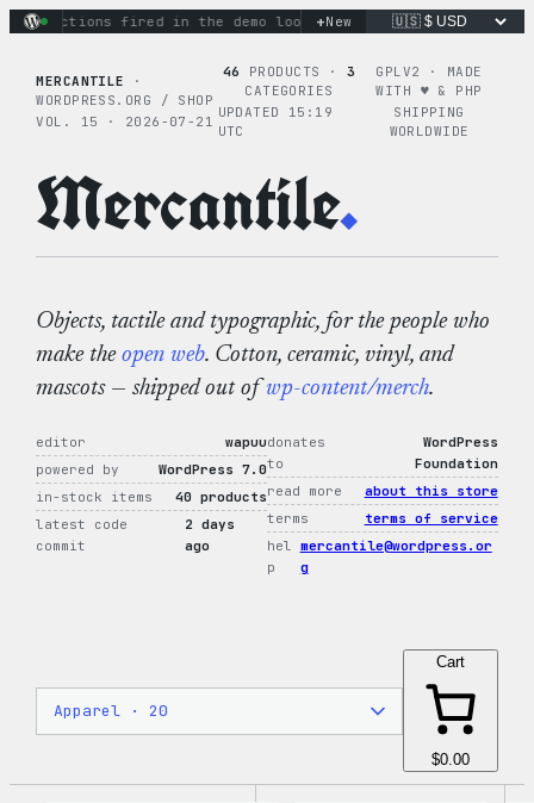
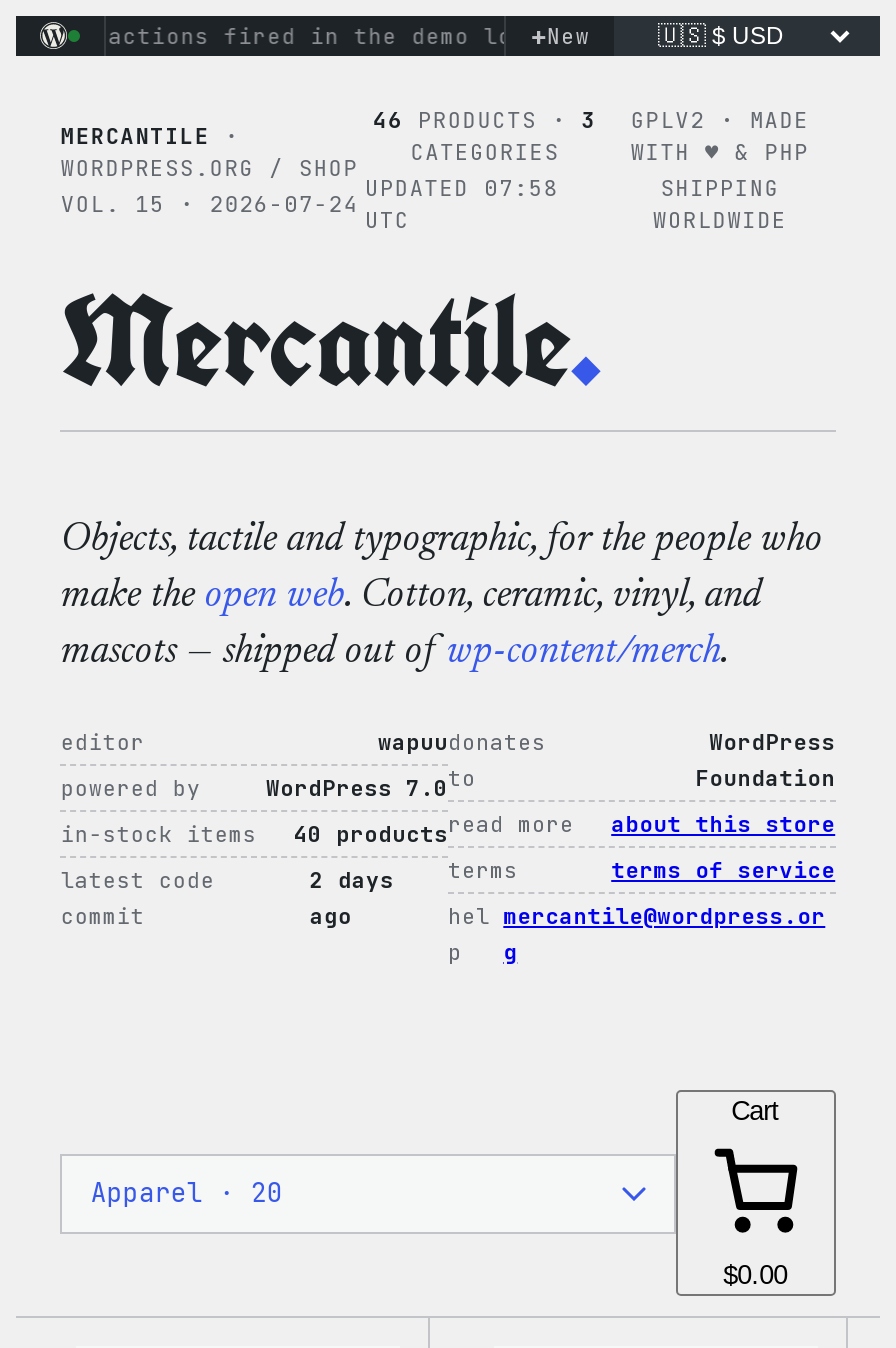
- UPDATED 15:19
+ UPDATED 07:58

- VOL. 15 · 2026-07-21
+ VOL. 15 · 2026-07-24
